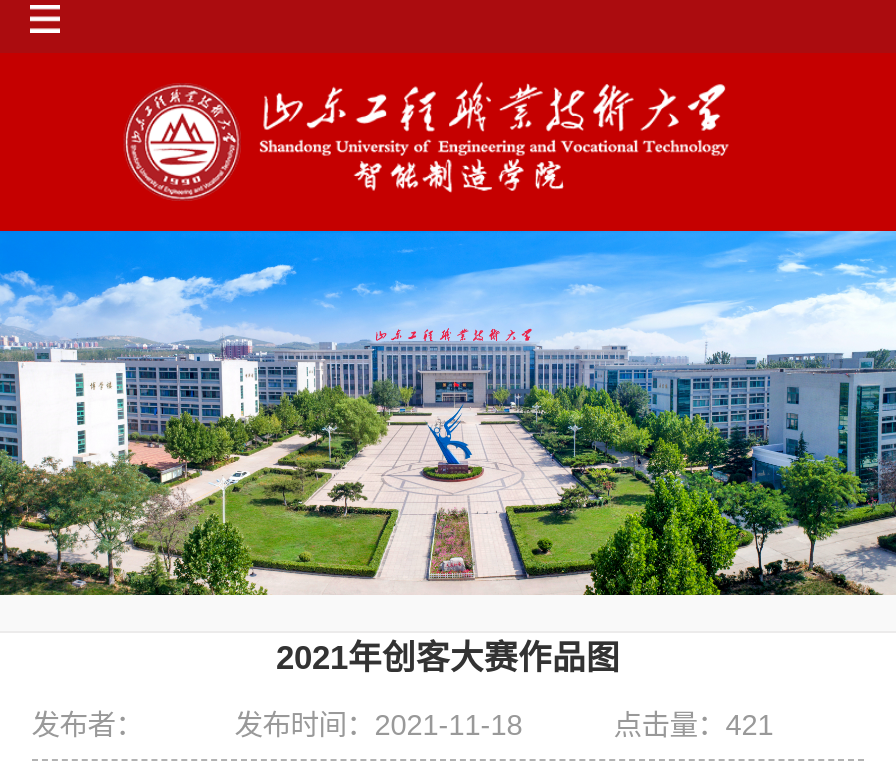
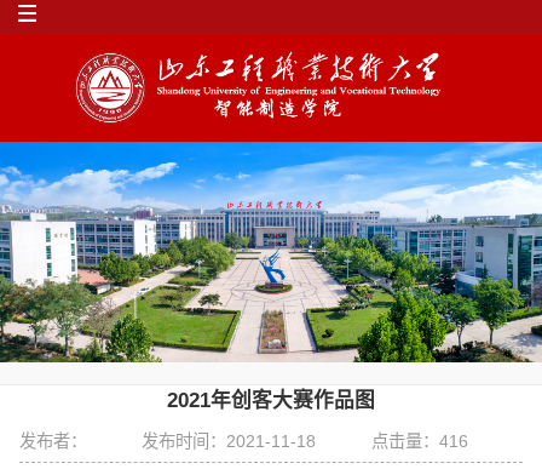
- 点击量：421
+ 点击量：416
